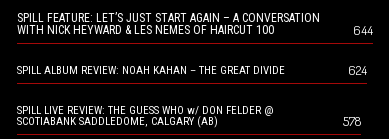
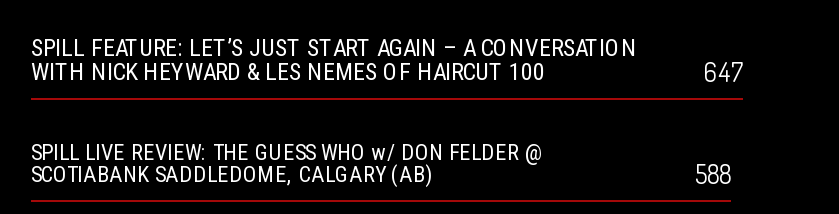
- 644
- SPILL ALBUM REVIEW: NOAH KAHAN – THE GREAT DIVIDE
- 624
+ 647

- 578
+ 588
